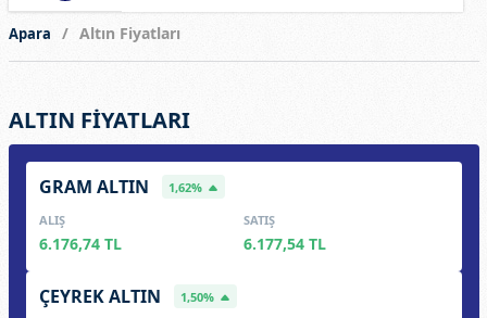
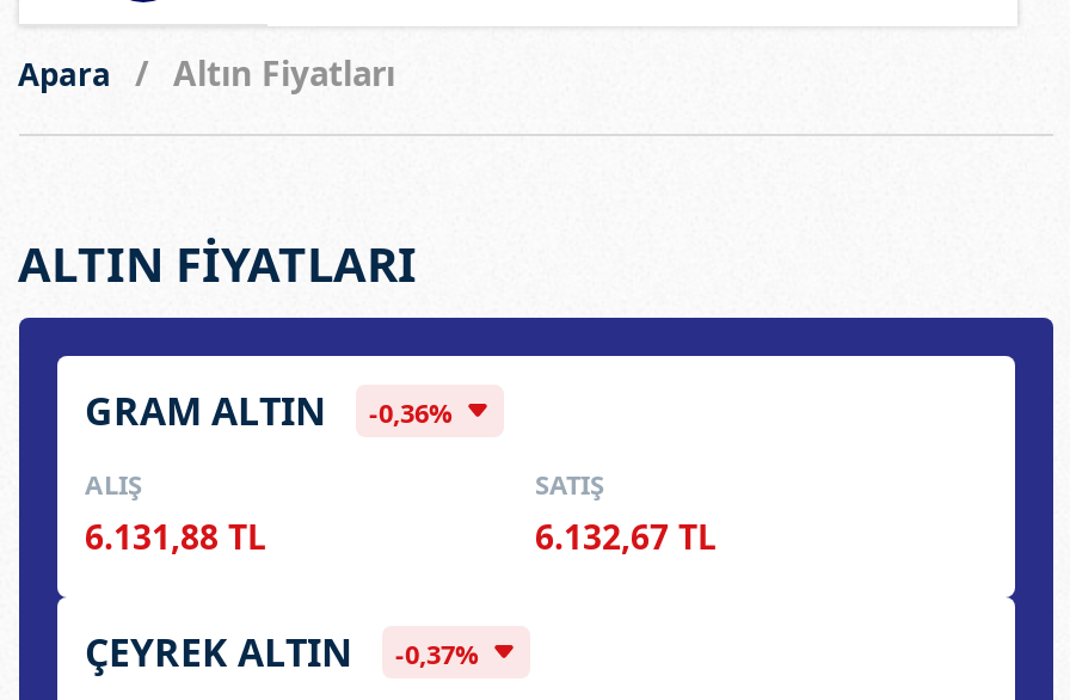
- GRAM ALTIN 1,62%
+ GRAM ALTIN -0,36%

- 6.176,74 TL
+ 6.131,88 TL

- 6.177,54 TL
+ 6.132,67 TL

- ÇEYREK ALTIN 1,50%
+ ÇEYREK ALTIN -0,37%
